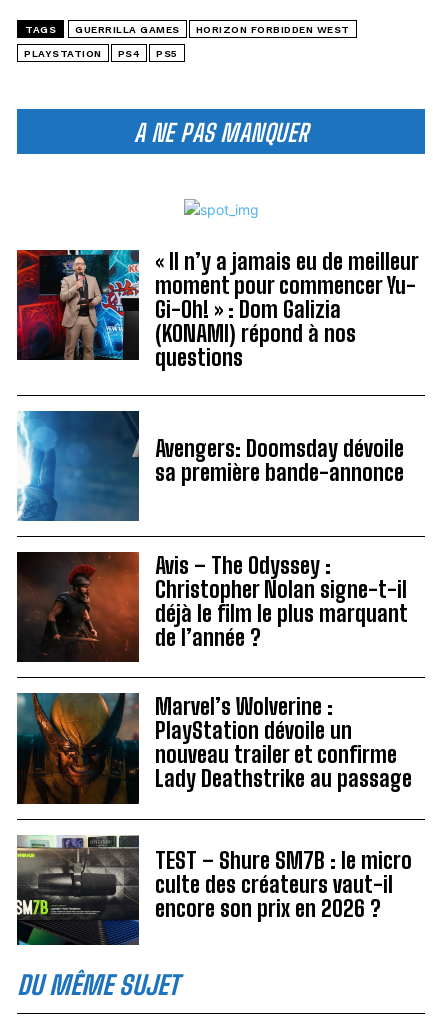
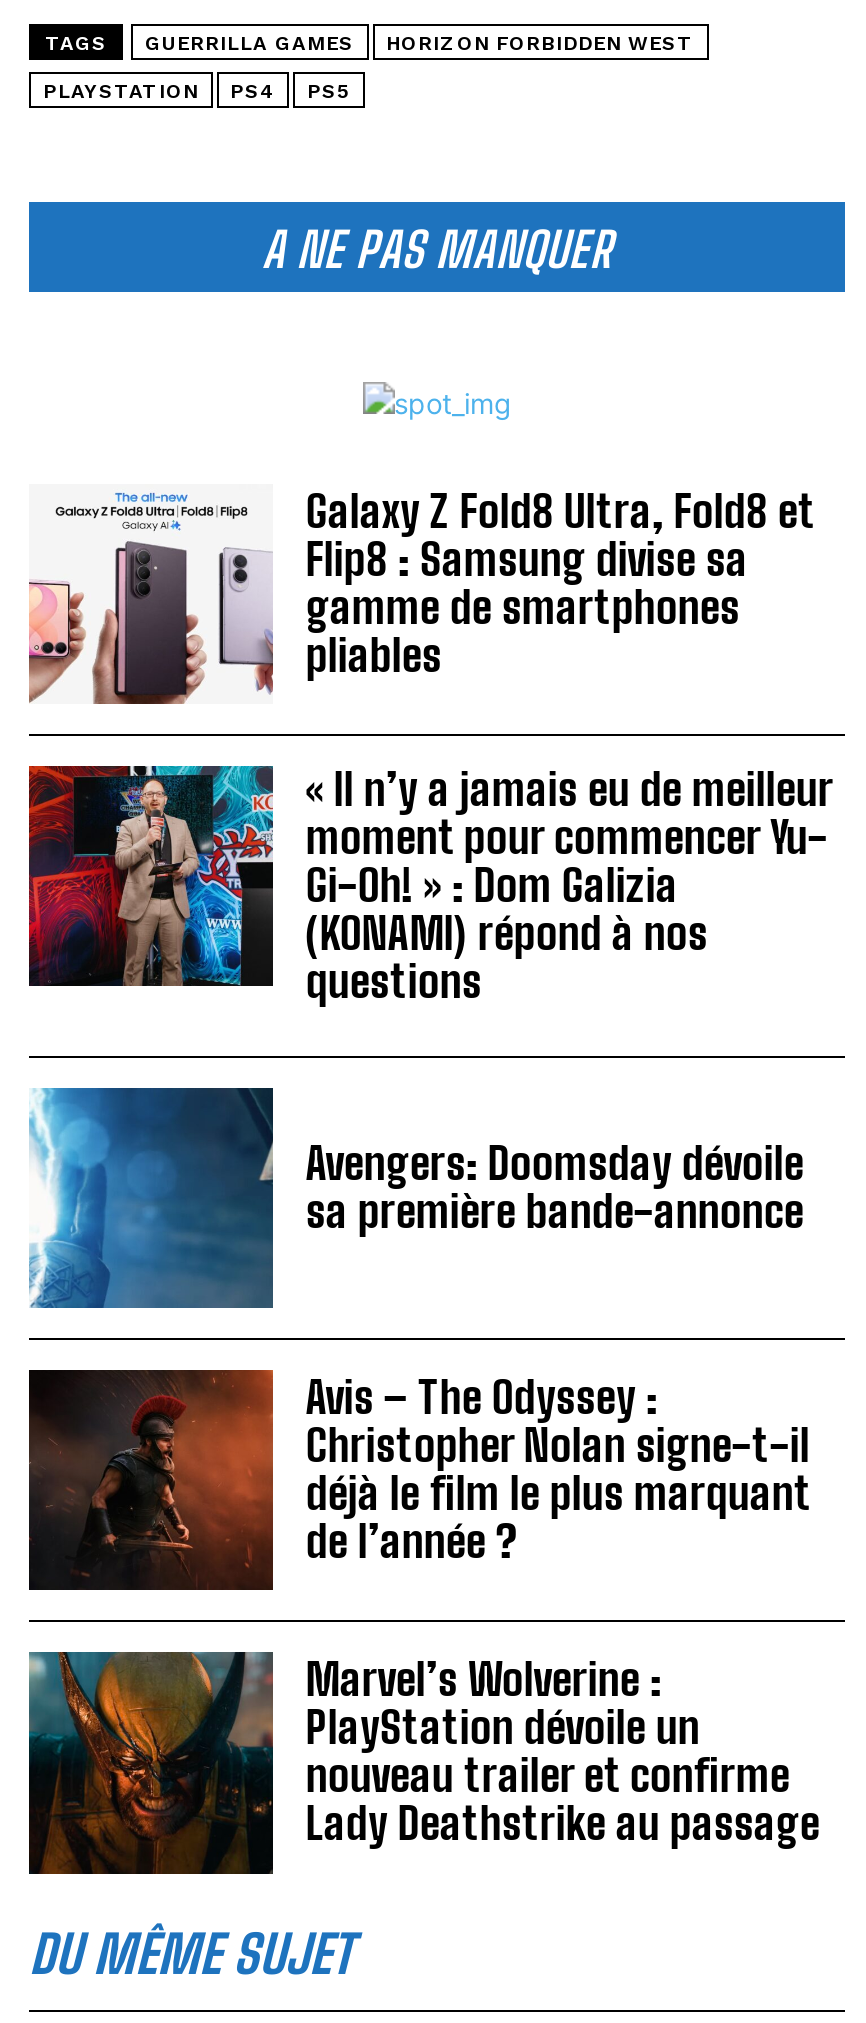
+ [image]
+ Galaxy Z Fold8 Ultra, Fold8 et
+ Flip8 : Samsung divise sa
+ gamme de smartphones
+ pliables

moved down: [image] | « Il n’y a jamais eu de meilleur | moment pour commencer Yu- | ... | nouveau trailer et confirme | Lady Deathstrike au passage

- [image]
- TEST – Shure SM7B : le micro
- culte des créateurs vaut-il
- encore son prix en 2026 ?
